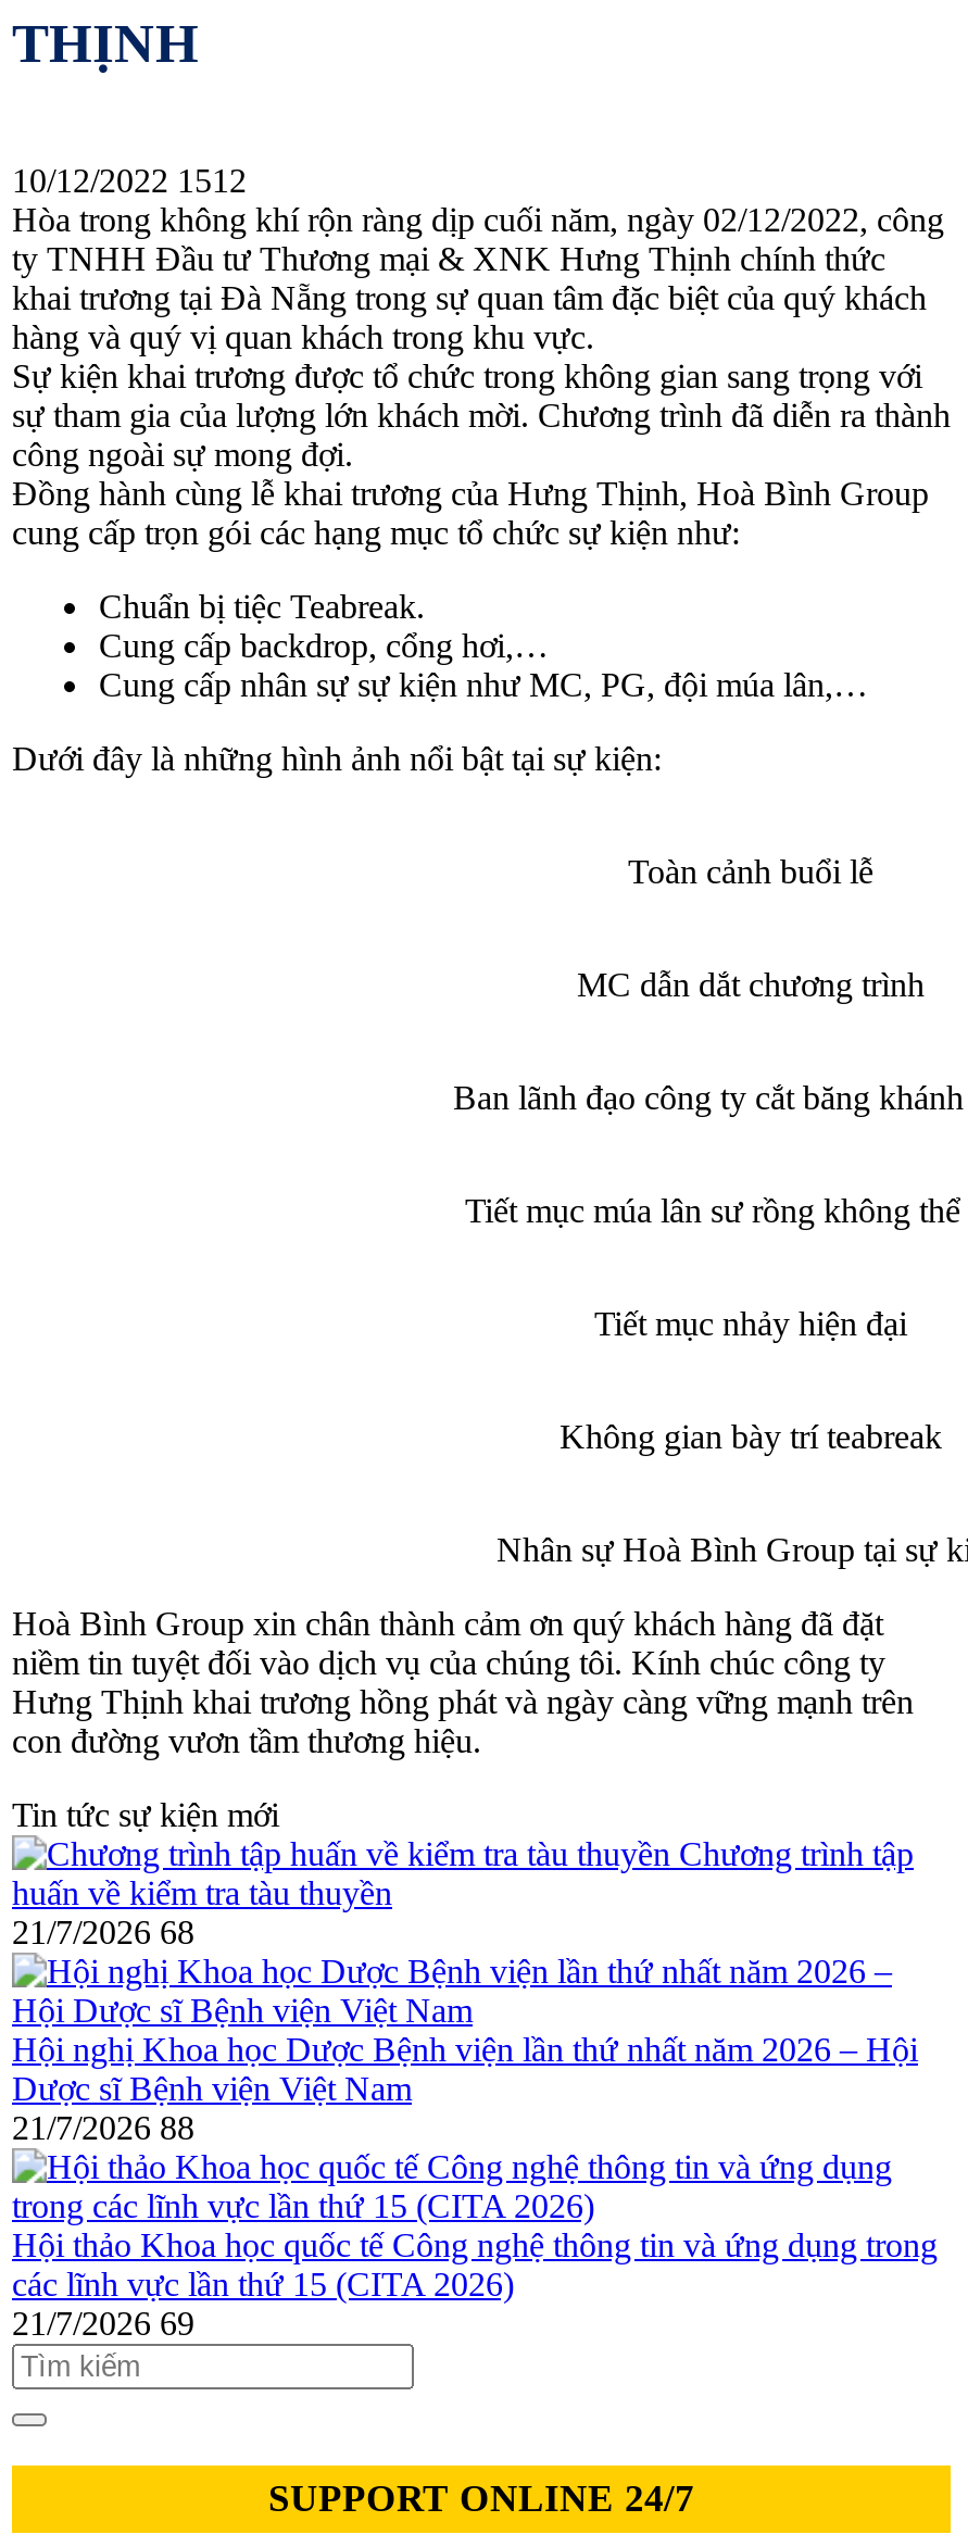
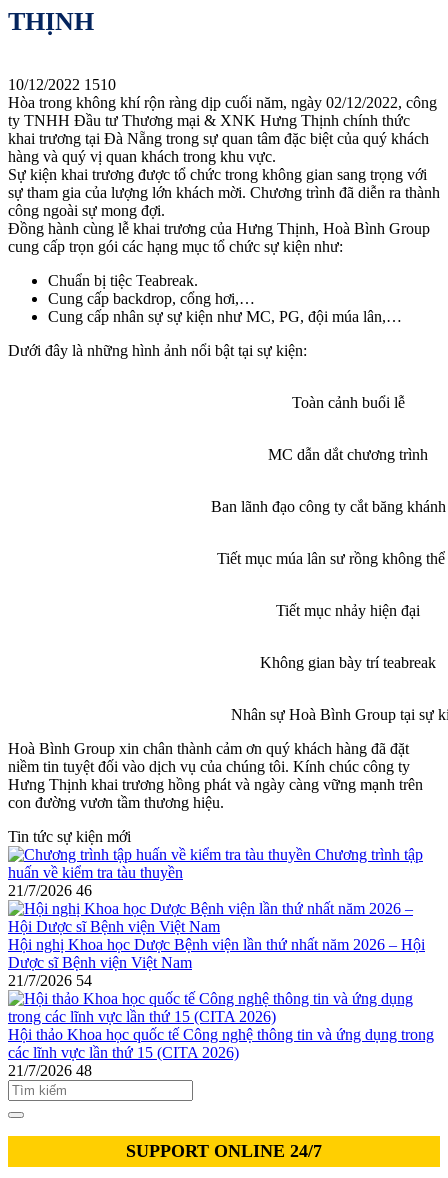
- 10/12/2022 1512
+ 10/12/2022 1510

- 21/7/2026 68
+ 21/7/2026 46

- 21/7/2026 88
+ 21/7/2026 54

- 21/7/2026 69
+ 21/7/2026 48
